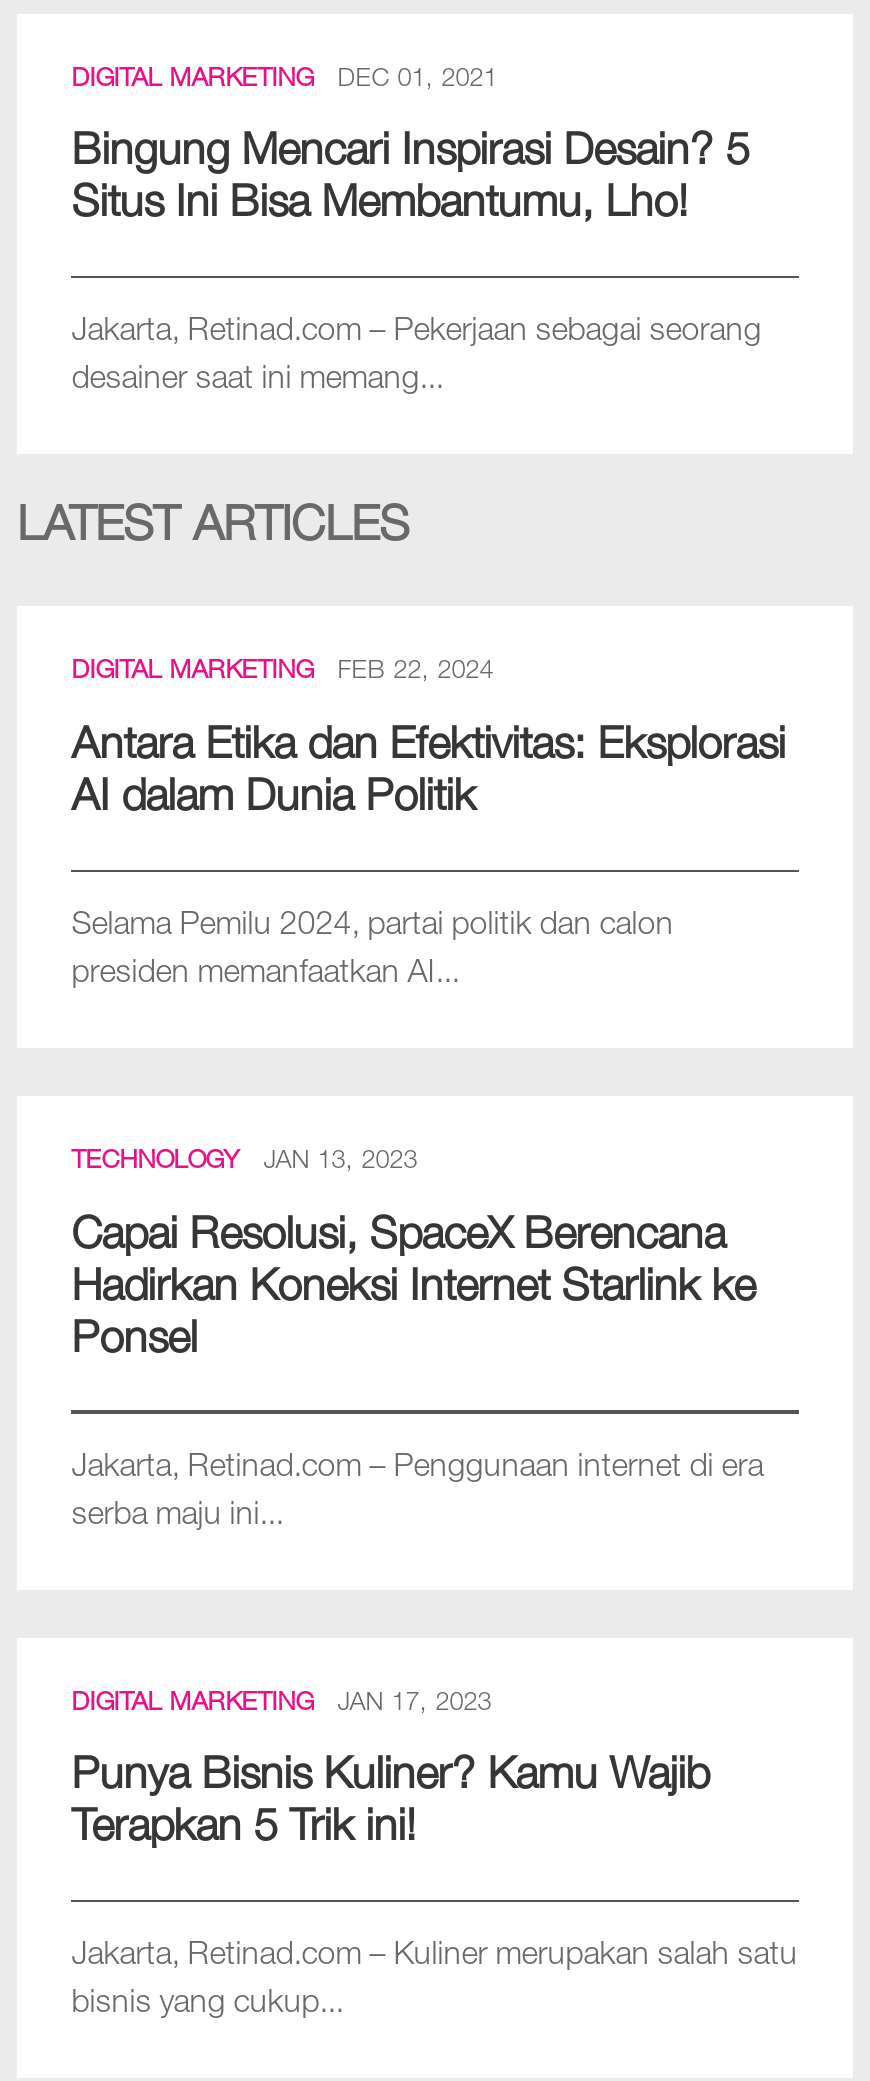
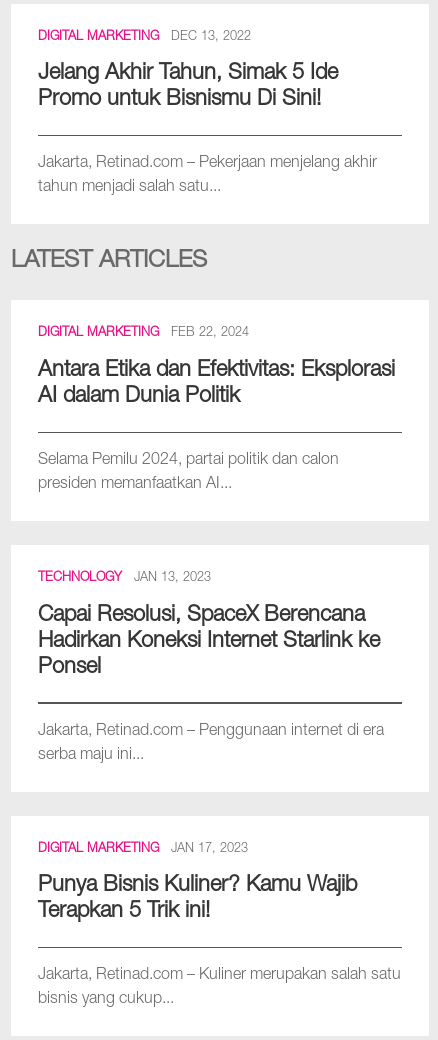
- DIGITAL MARKETING DEC 01, 2021
+ DIGITAL MARKETING DEC 13, 2022

- Bingung Mencari Inspirasi Desain? 5
- Situs Ini Bisa Membantumu, Lho!
+ Jelang Akhir Tahun, Simak 5 Ide
+ Promo untuk Bisnismu Di Sini!

- Jakarta, Retinad.com – Pekerjaan sebagai seorang
+ Jakarta, Retinad.com – Pekerjaan menjelang akhir

- desainer saat ini memang...
+ tahun menjadi salah satu...
